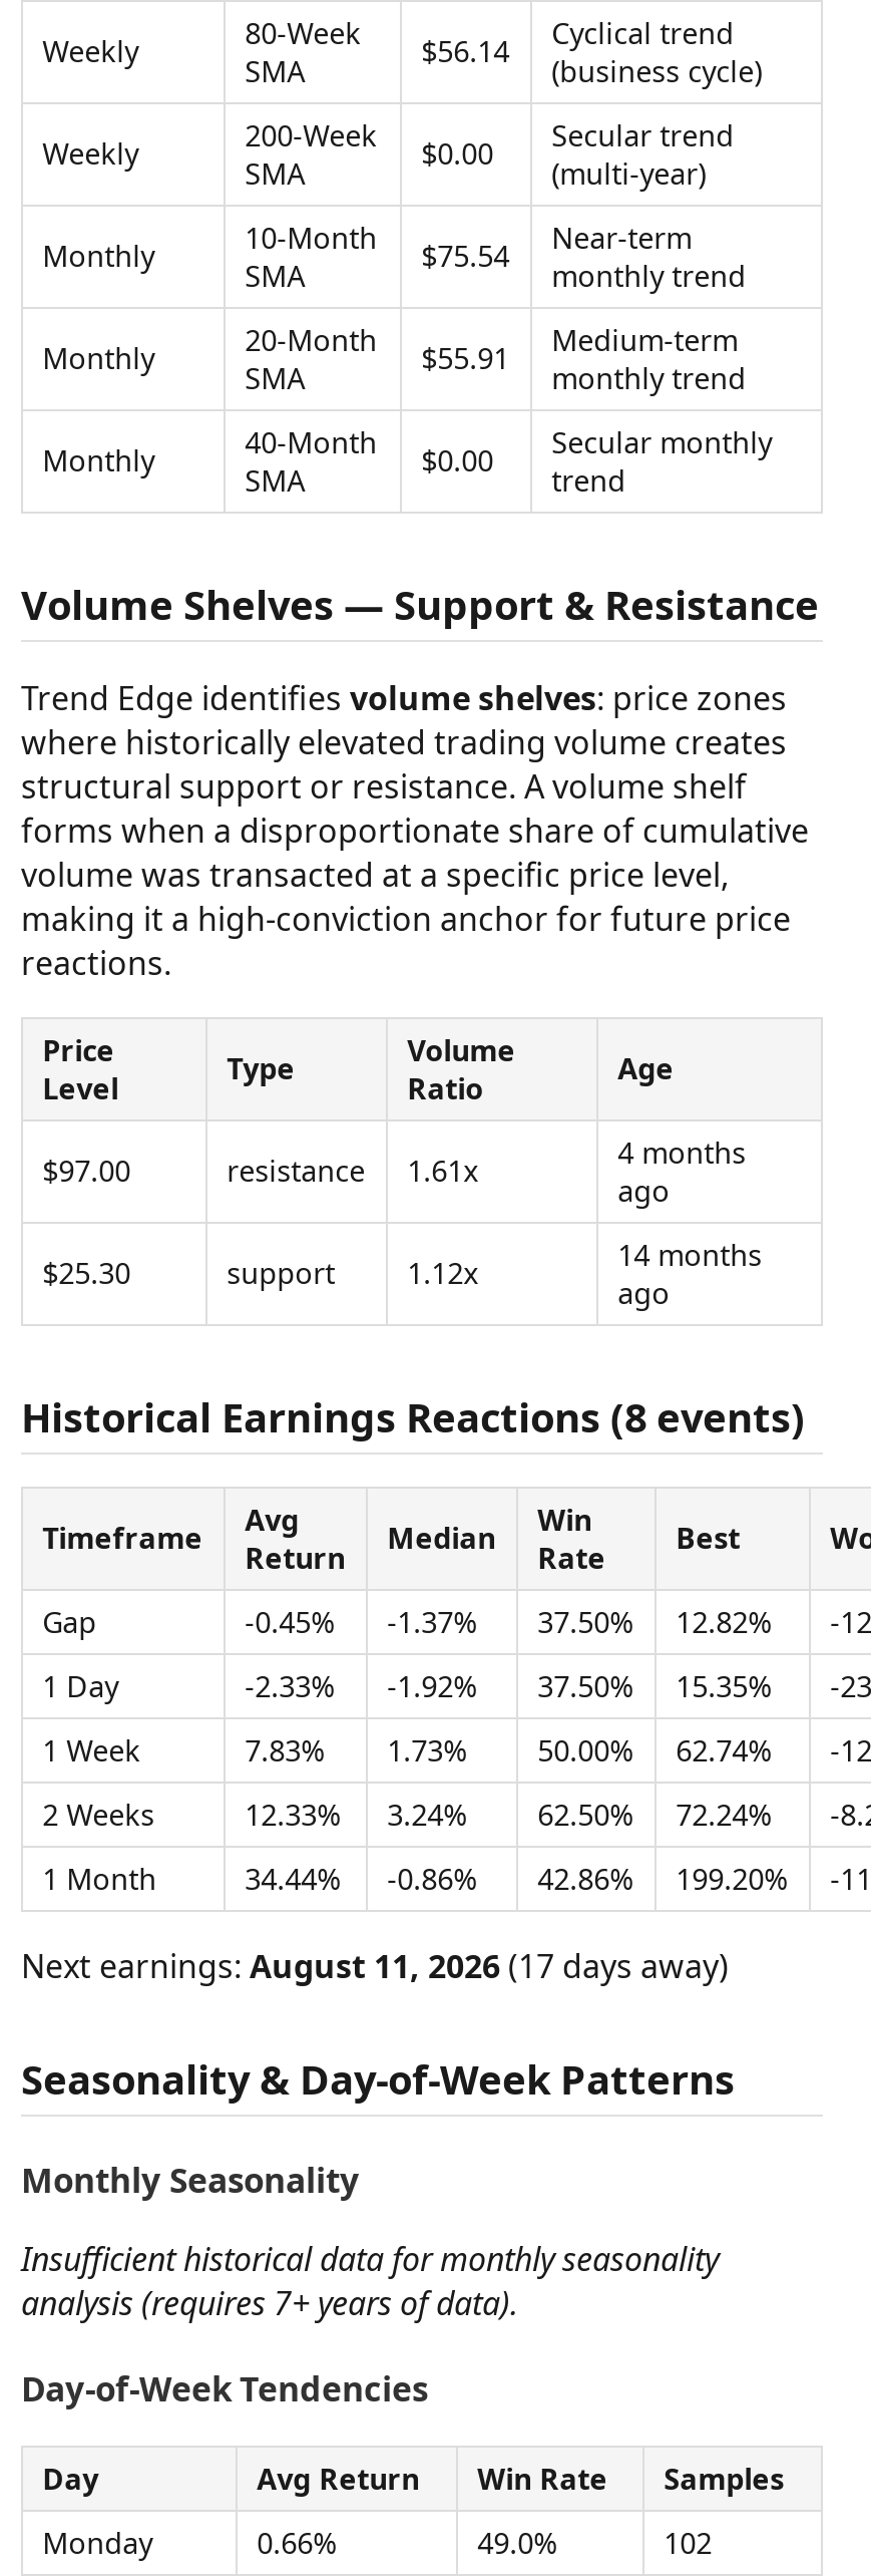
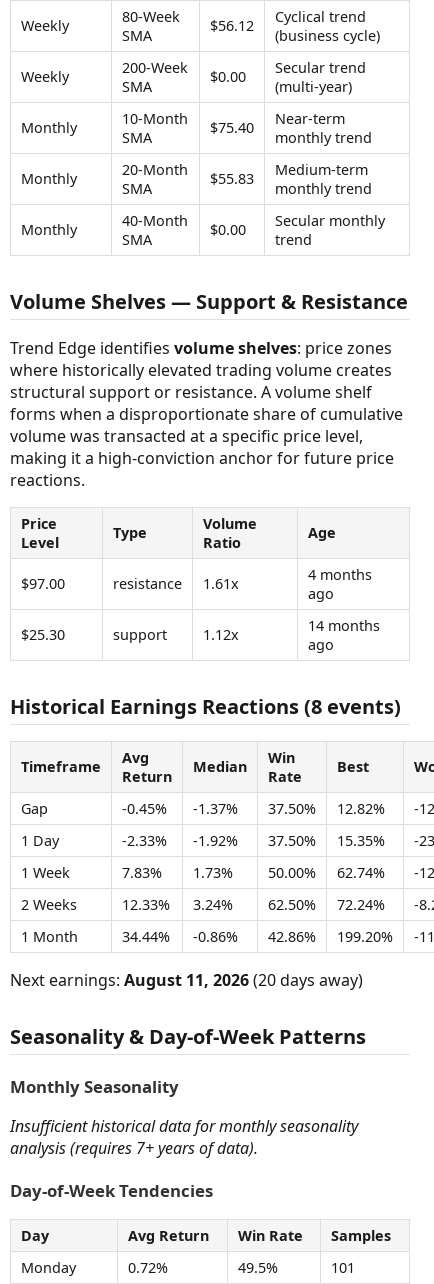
- 80-Week $56.14 Cyclical trend
+ 80-Week $56.12 Cyclical trend

- 10-Month $75.54 Near-term
+ 10-Month $75.40 Near-term

- 20-Month $55.91 Medium-term
+ 20-Month $55.83 Medium-term

- Next earnings: August 11, 2026 (17 days away)
+ Next earnings: August 11, 2026 (20 days away)

- 0.66%
+ 0.72%

- 49.0%
+ 49.5%

- 102
+ 101
